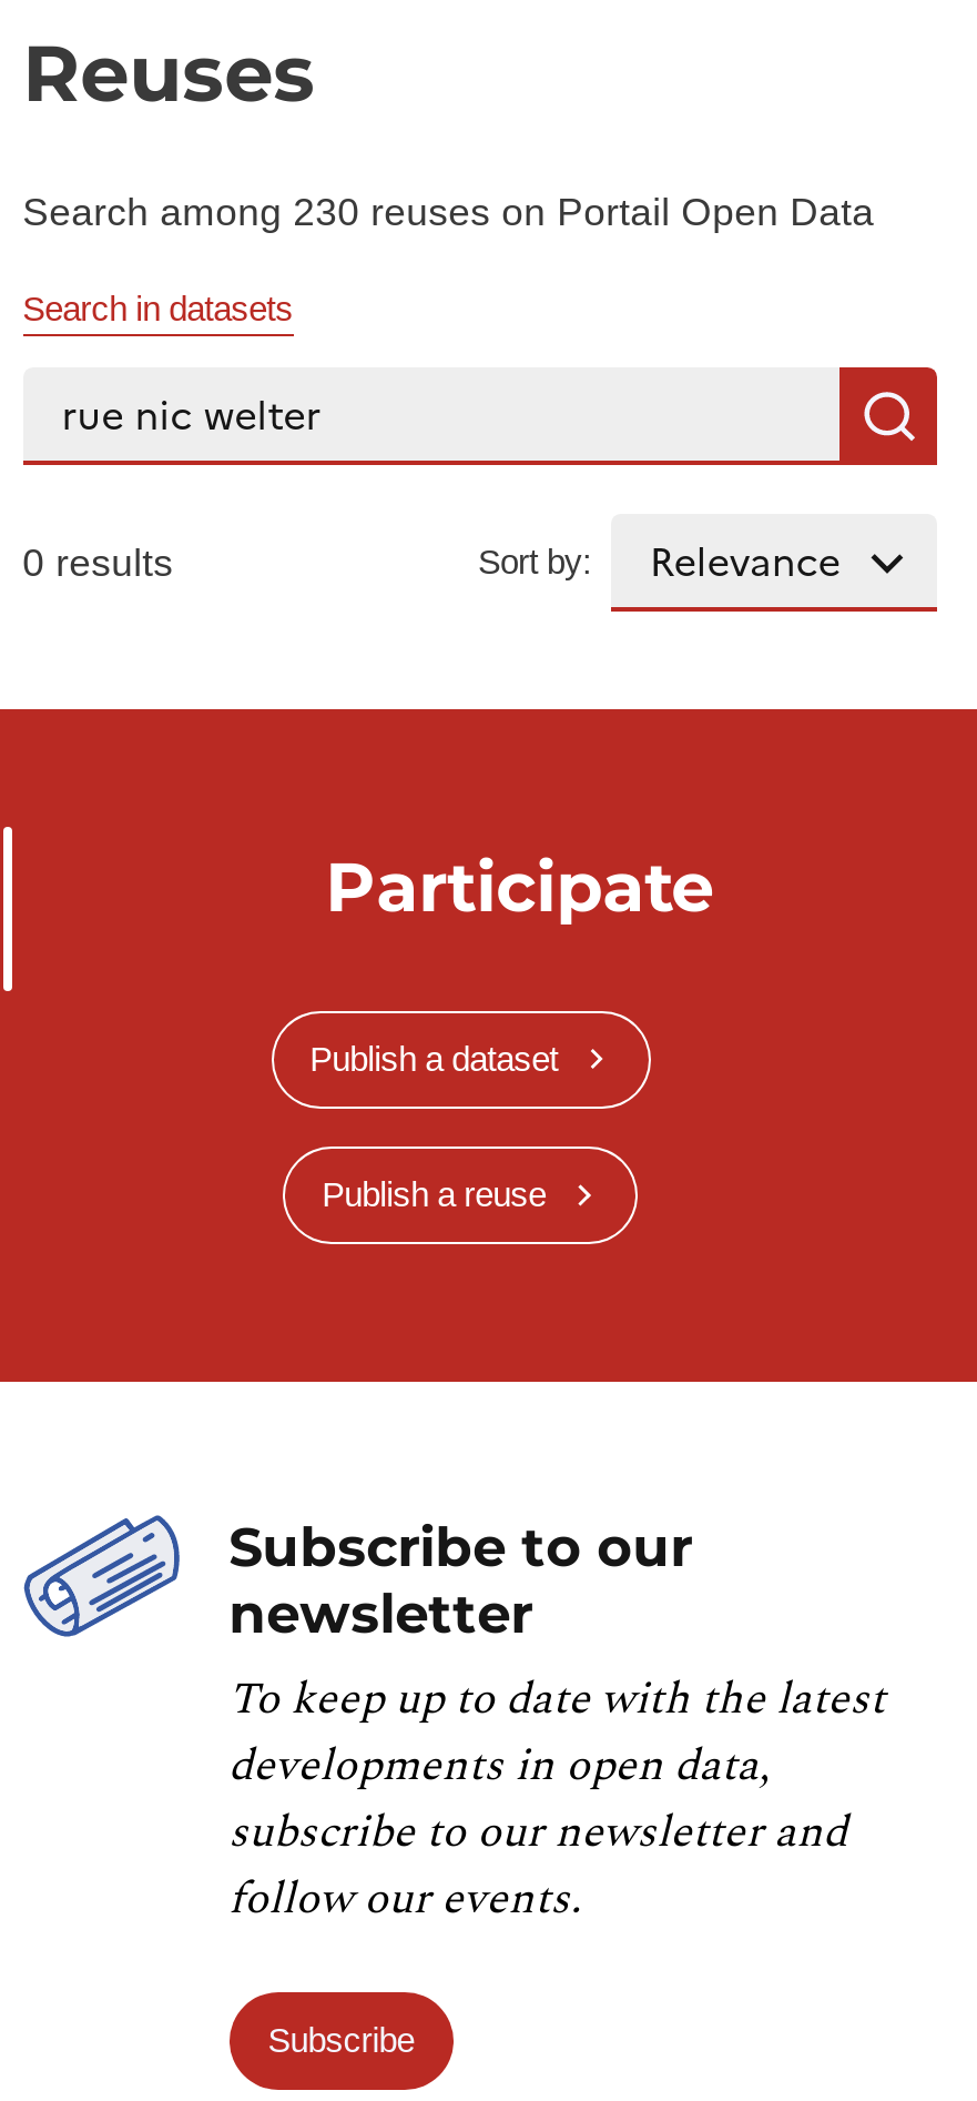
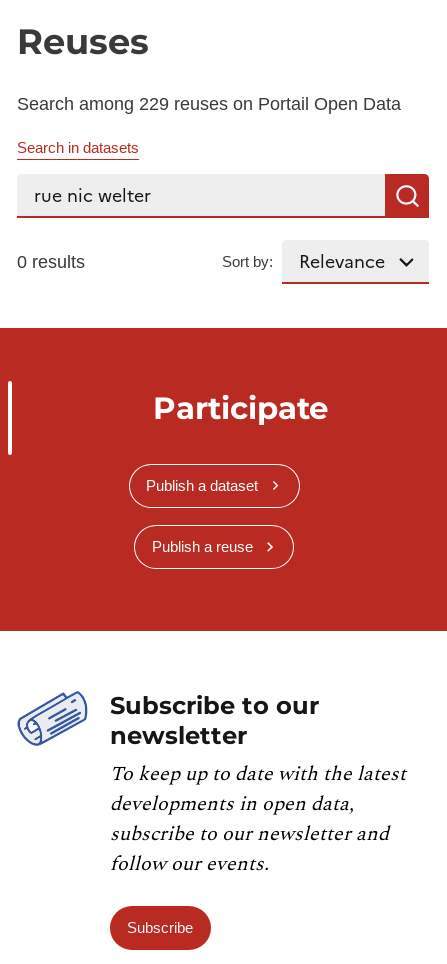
- Search among 230 reuses on Portail Open Data
+ Search among 229 reuses on Portail Open Data
